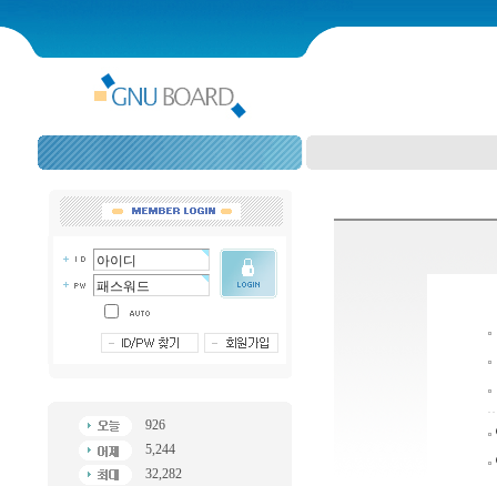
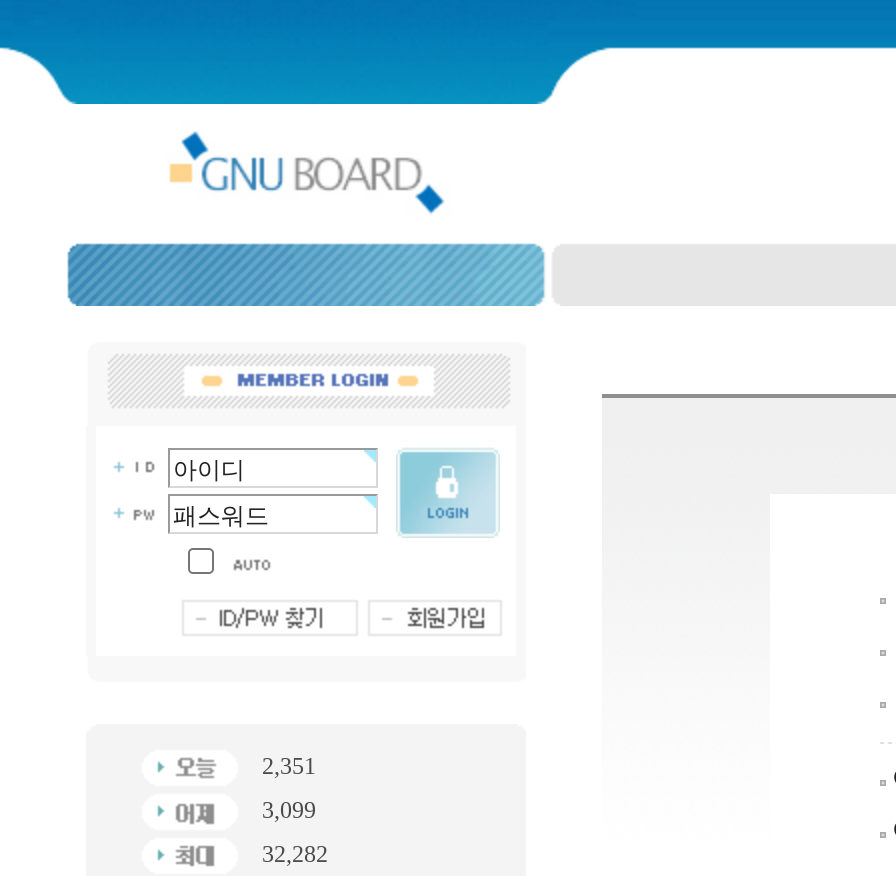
- 926
+ 2,351

- 5,244
+ 3,099
